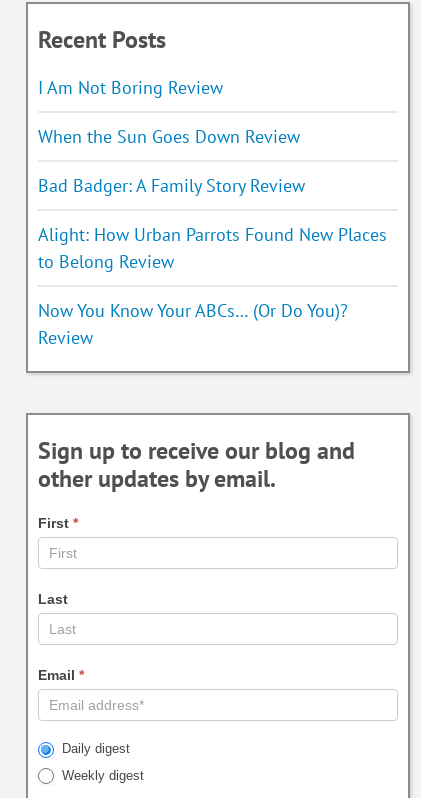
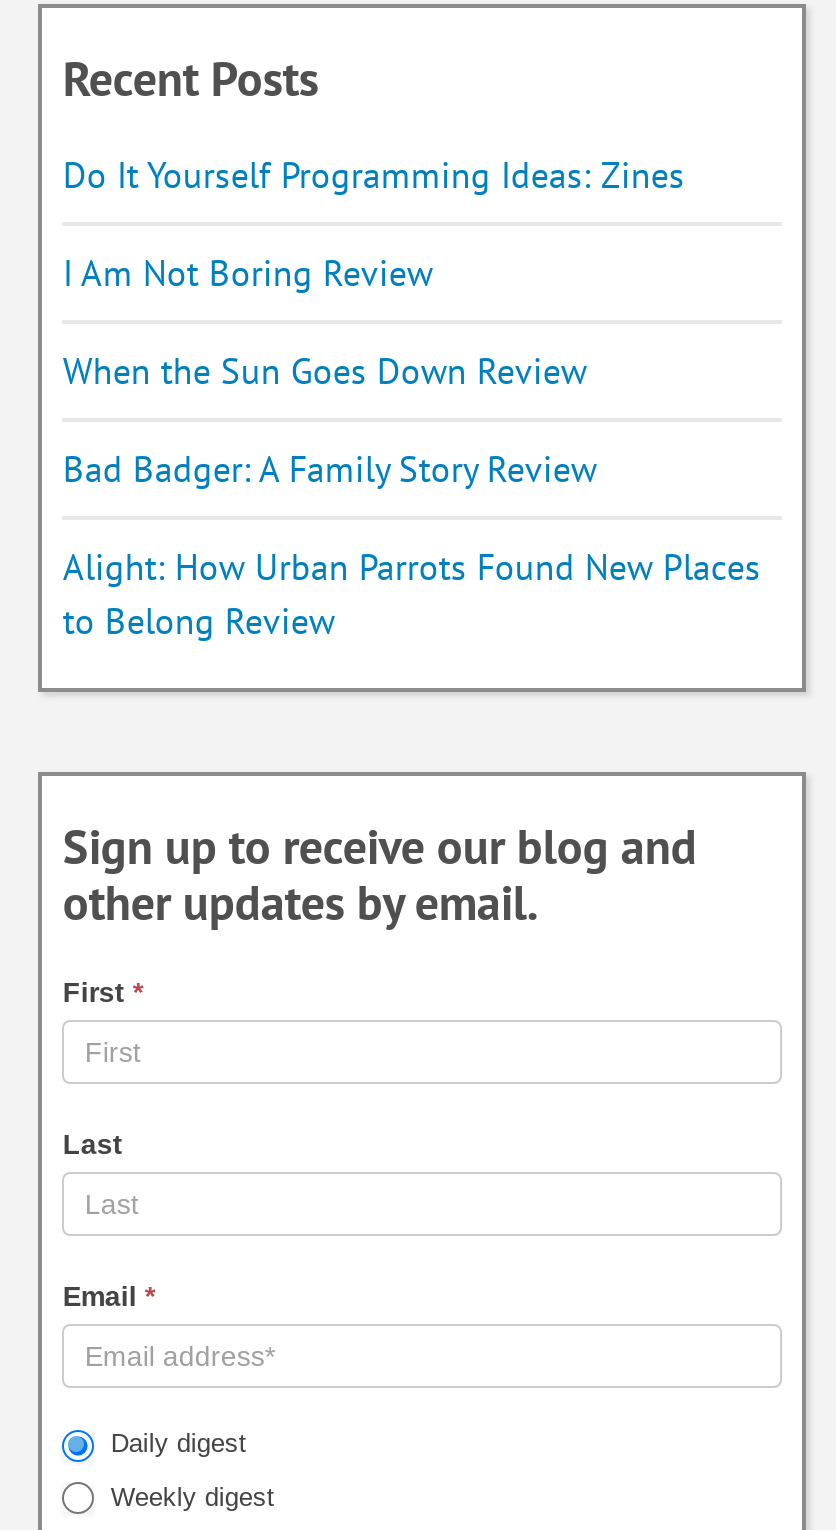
+ Do It Yourself Programming Ideas: Zines

moved down: I Am Not Boring Review | When the Sun Goes Down Review | Bad Badger: A Family Story Review | Alight: How Urban Parrots Found New Places | to Belong Review

- Now You Know Your ABCs… (Or Do You)?
- Review
